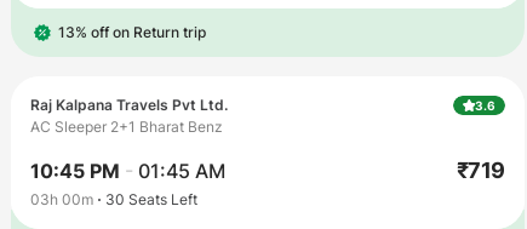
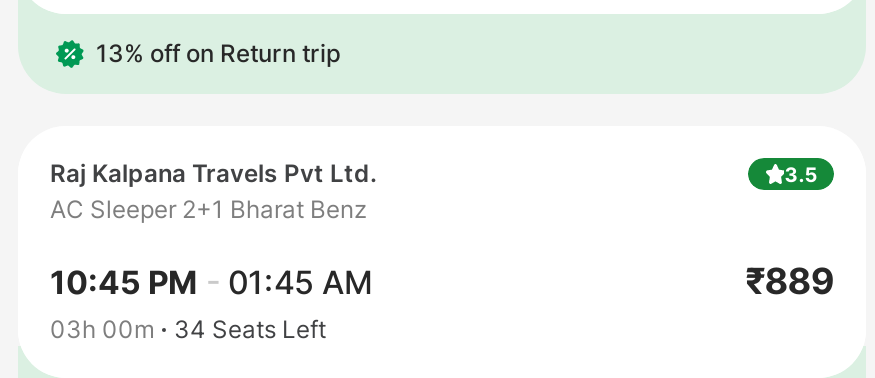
- 3.6
+ 3.5

- ₹719
+ ₹889

- 03h 00m 30 Seats Left
+ 03h 00m 34 Seats Left
